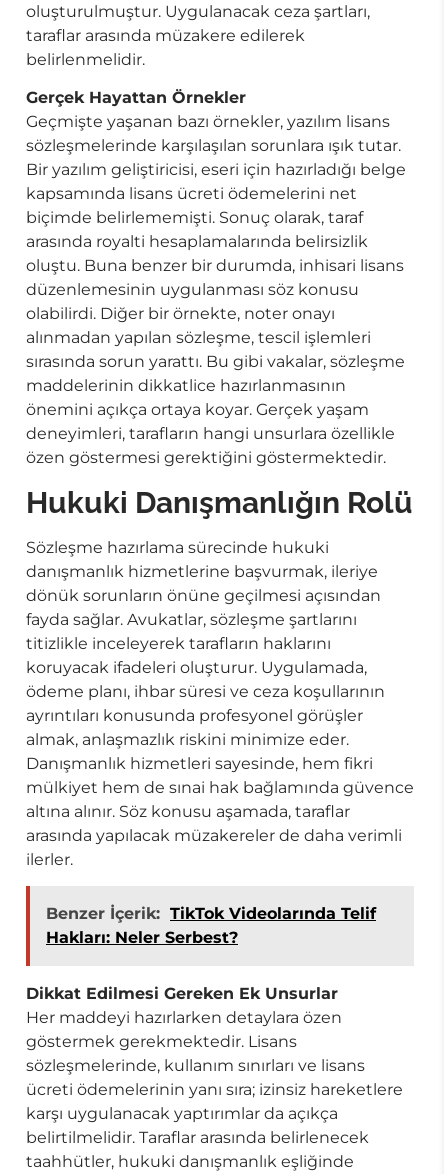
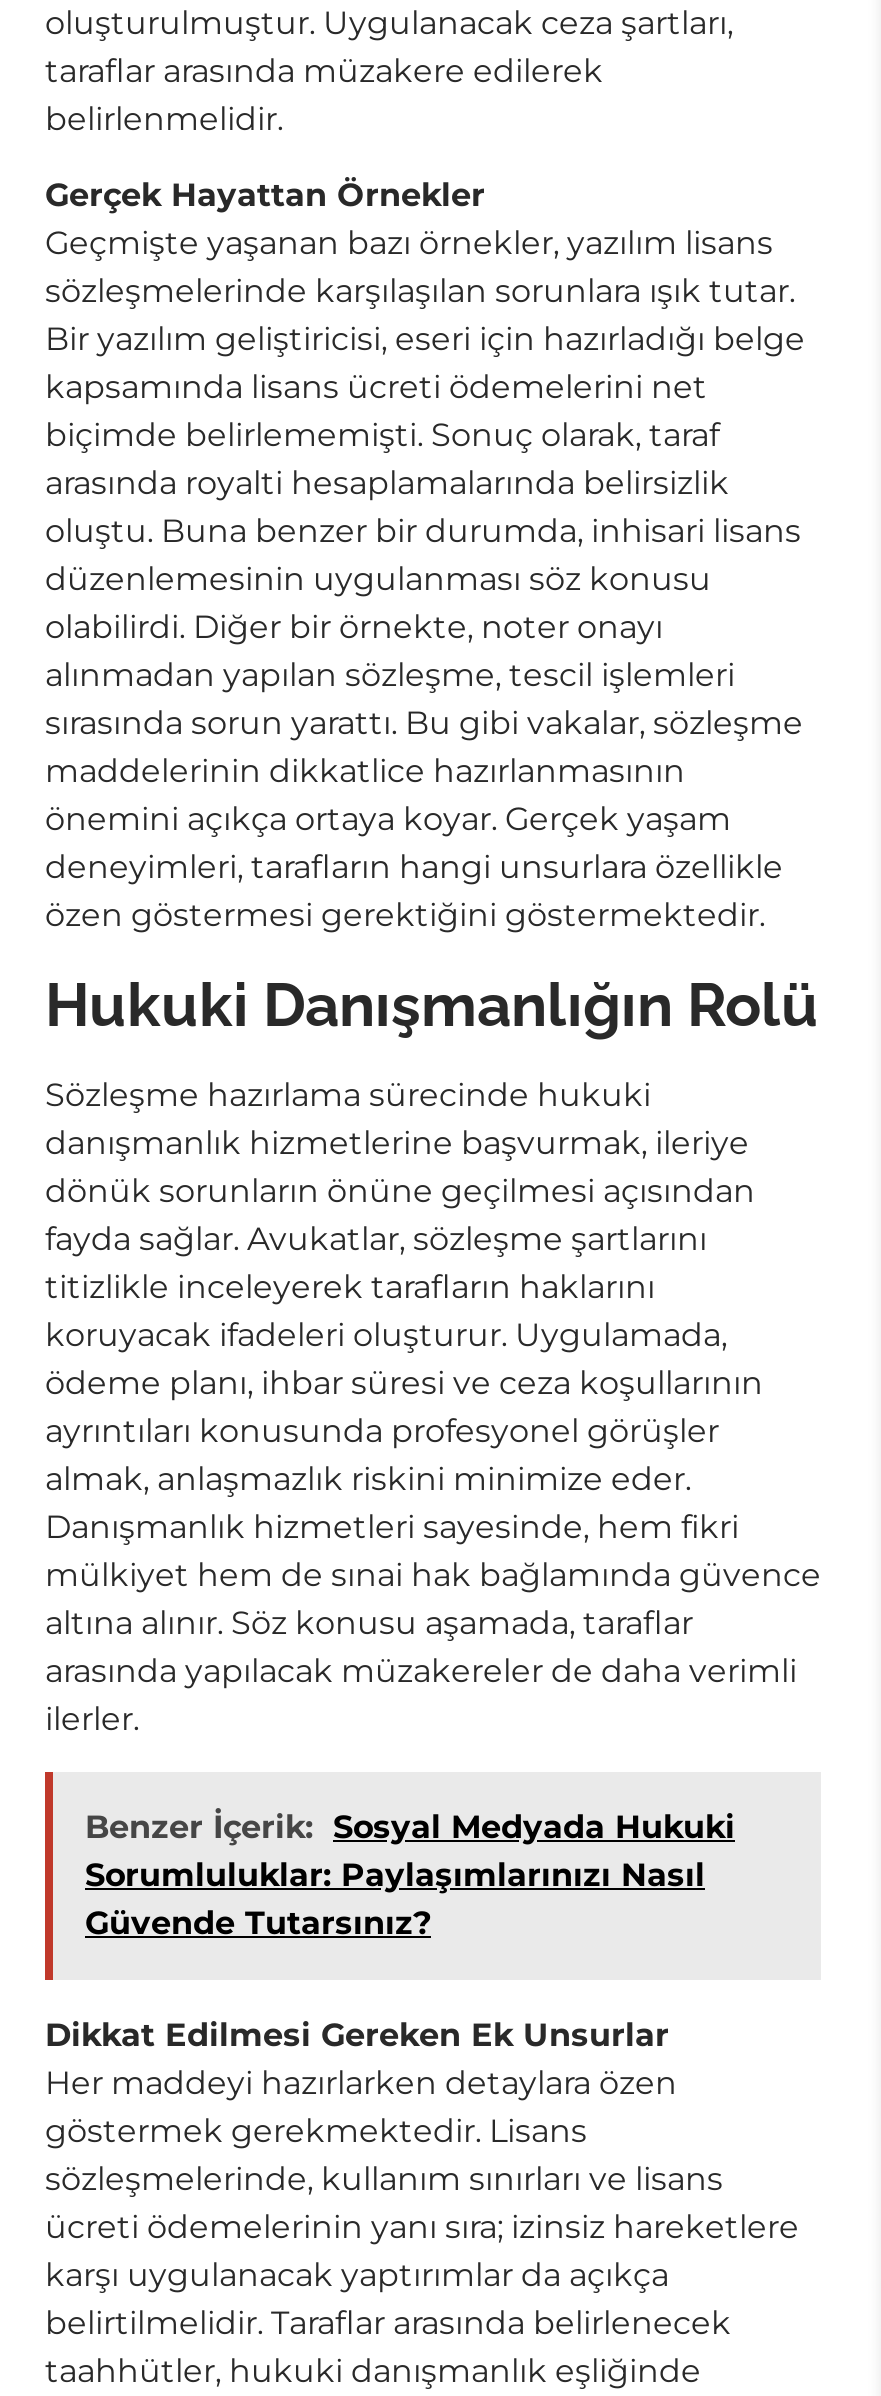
- Benzer İçerik: TikTok Videolarında Telif
- Hakları: Neler Serbest?
+ Benzer İçerik: Sosyal Medyada Hukuki
+ Sorumluluklar: Paylaşımlarınızı Nasıl
+ Güvende Tutarsınız?
